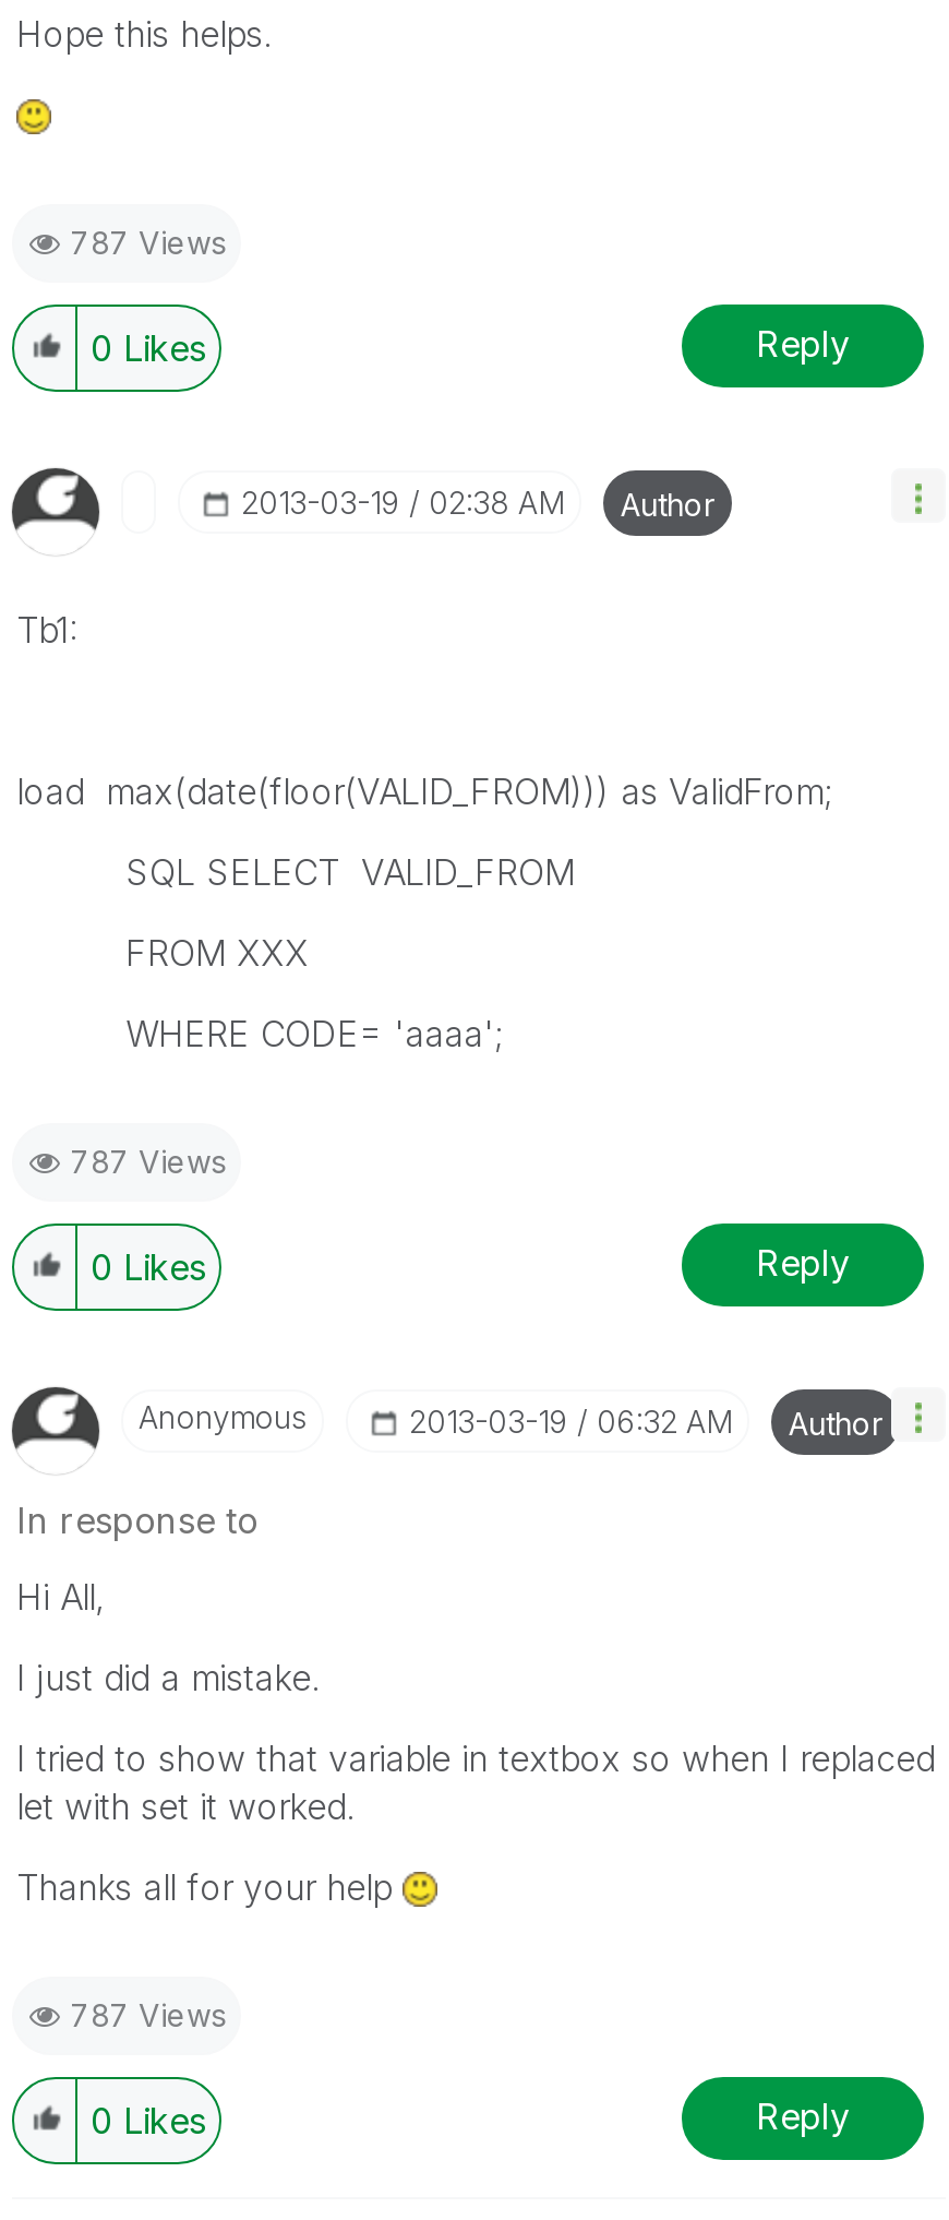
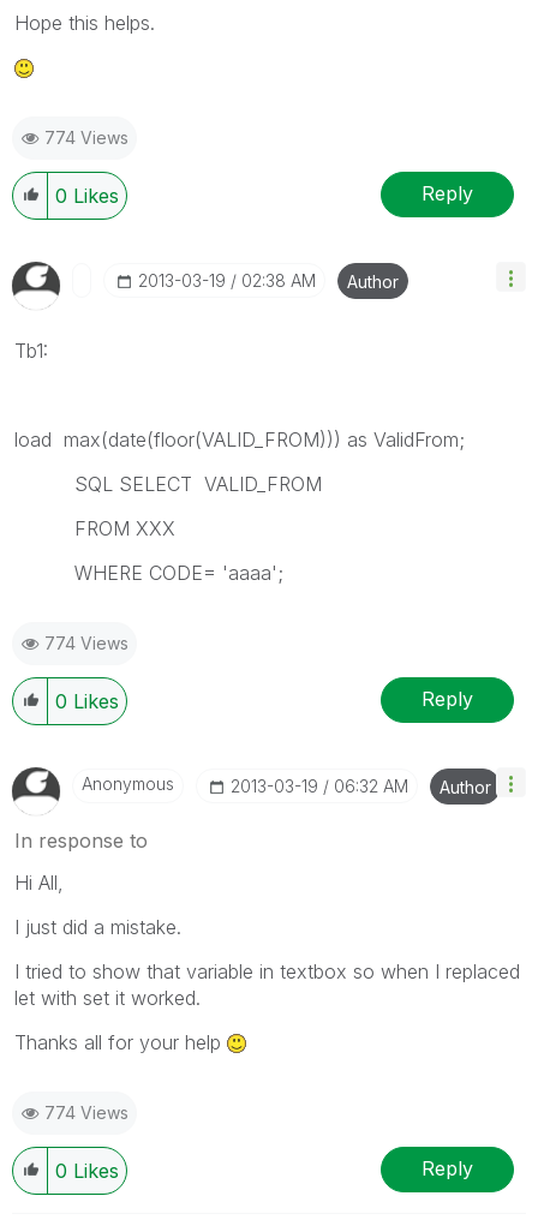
- 787 Views
+ 774 Views

- 787 Views
+ 774 Views

- 787 Views
+ 774 Views
